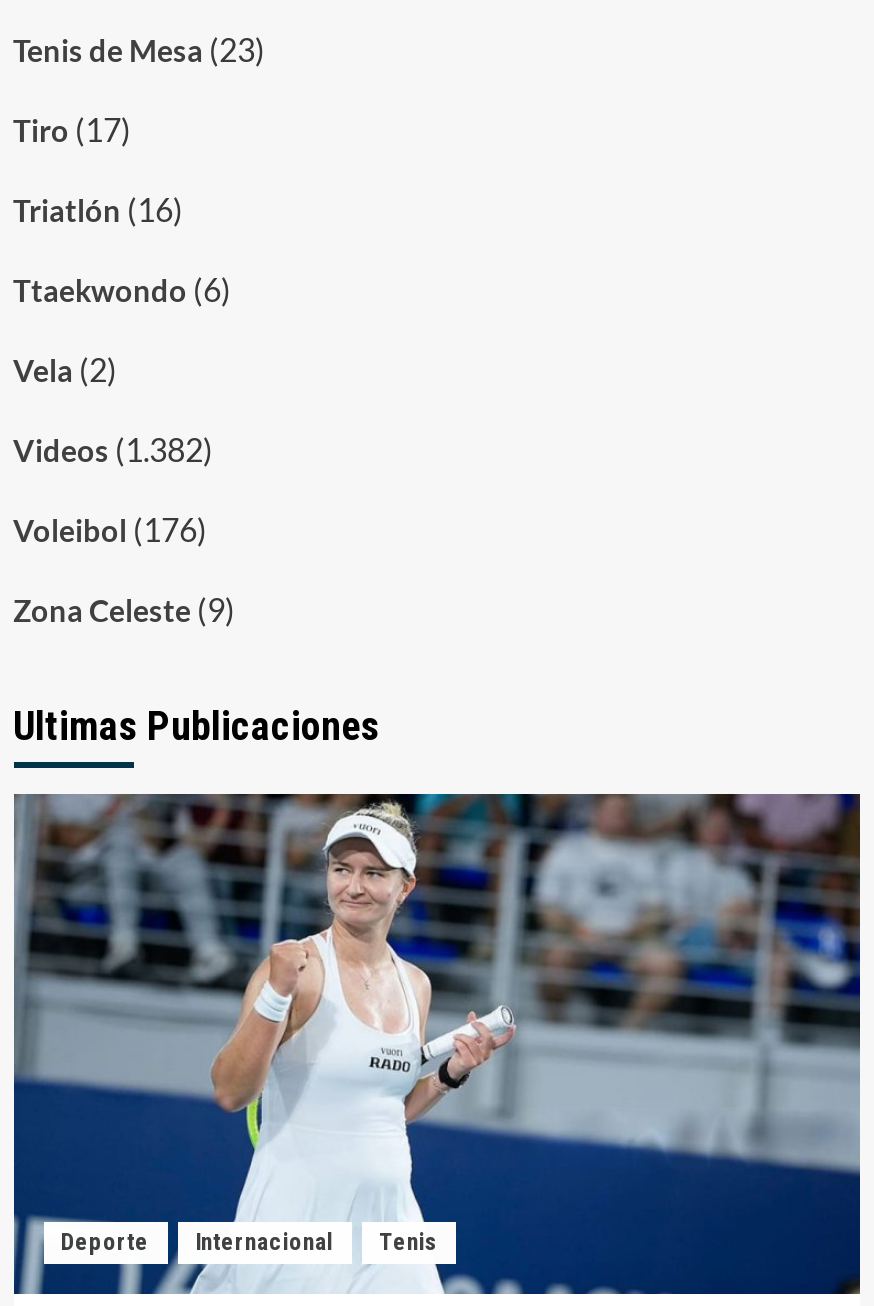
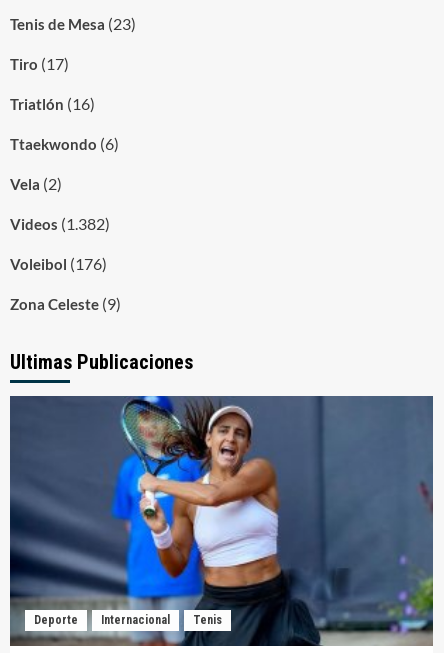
- [image]
+ [image]
